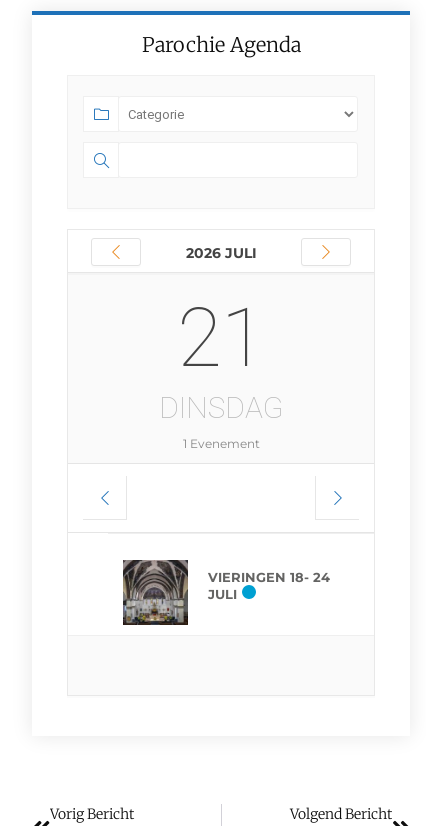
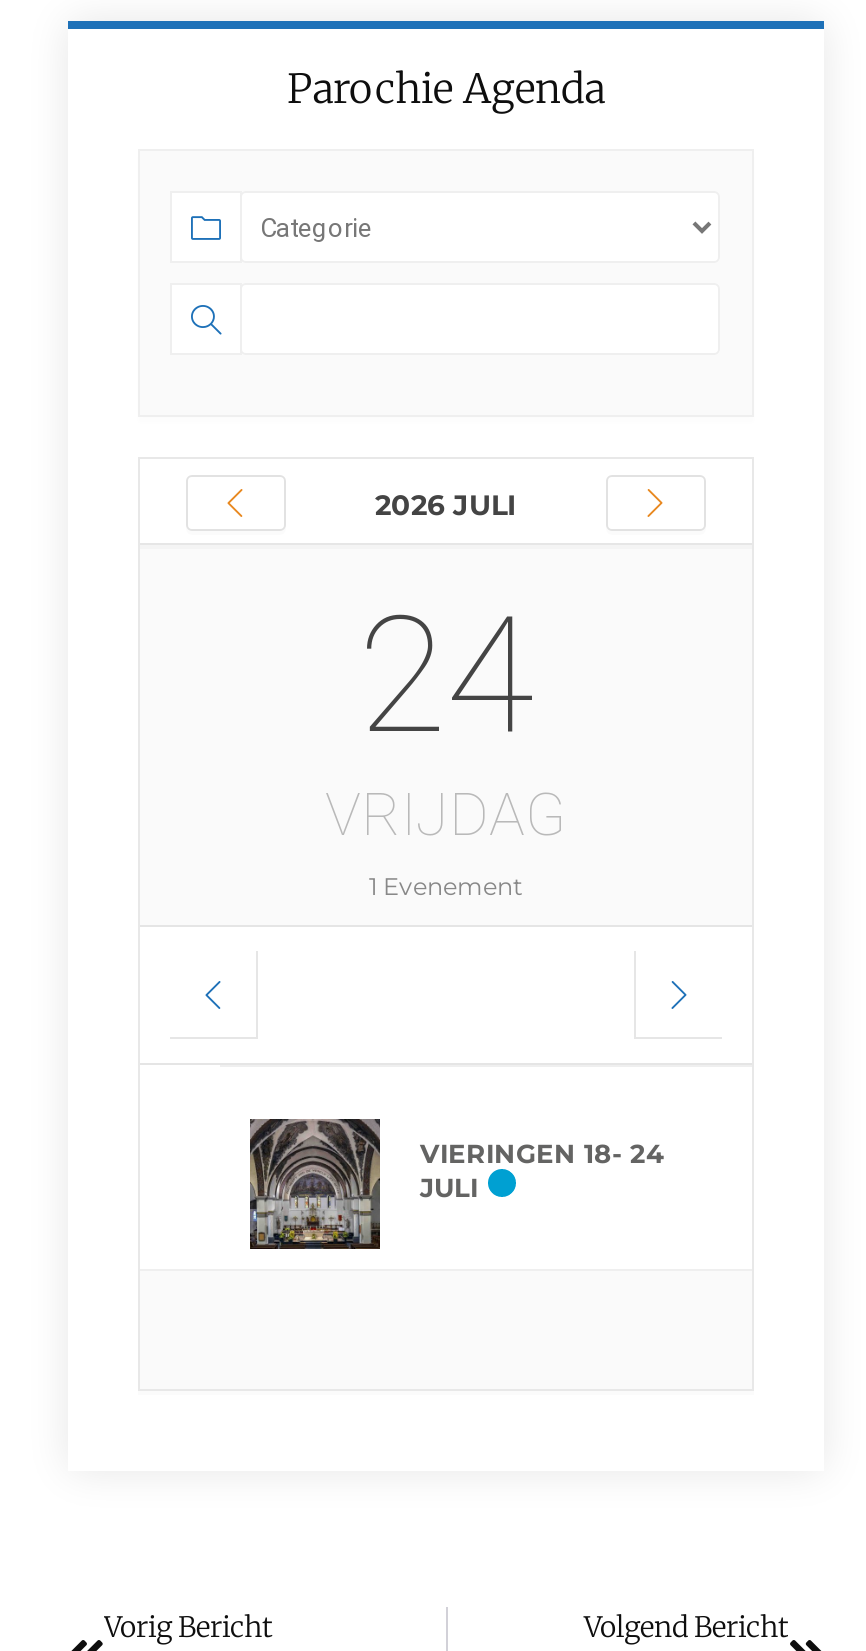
- 21
- DINSDAG
+ 24
+ VRIJDAG
